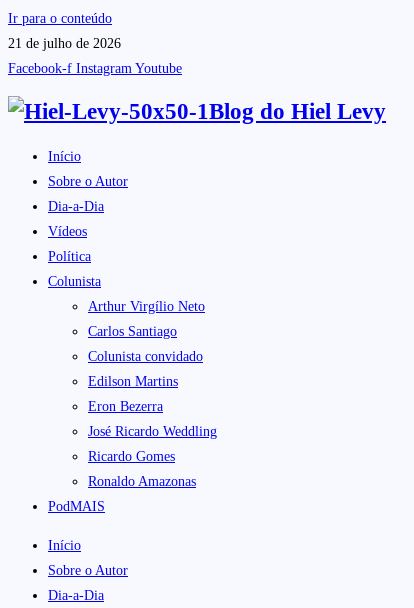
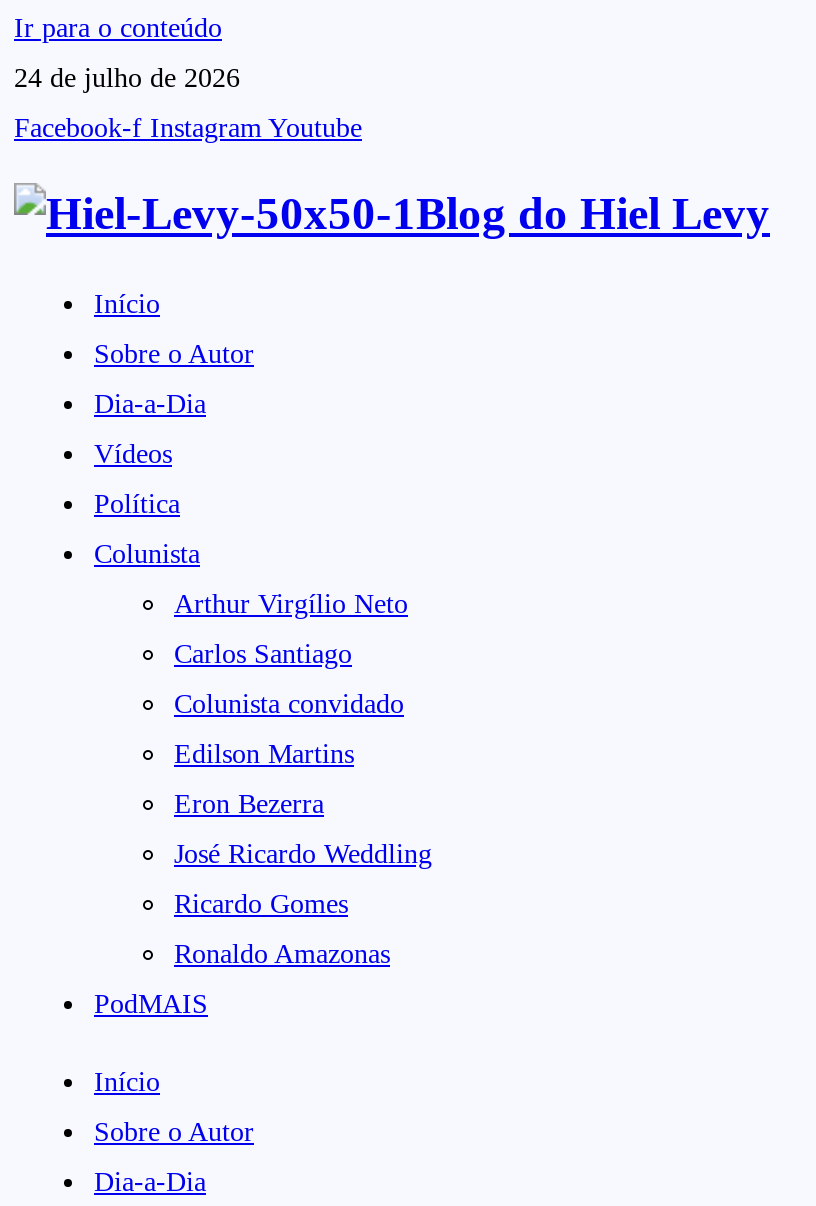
- 21 de julho de 2026
+ 24 de julho de 2026
